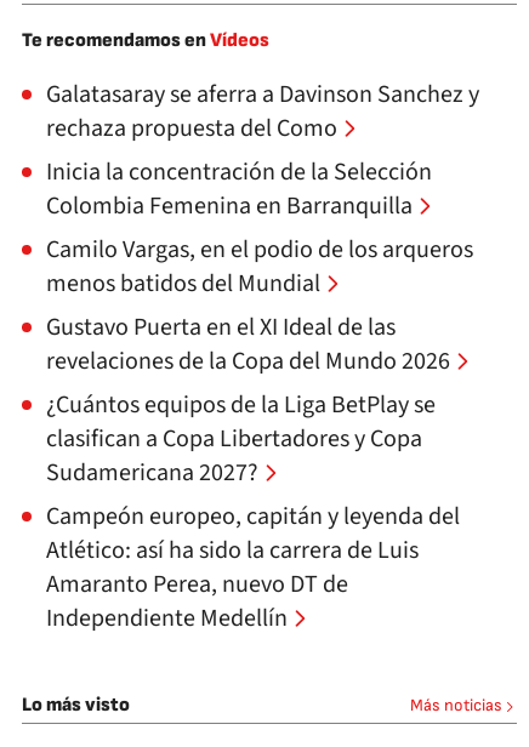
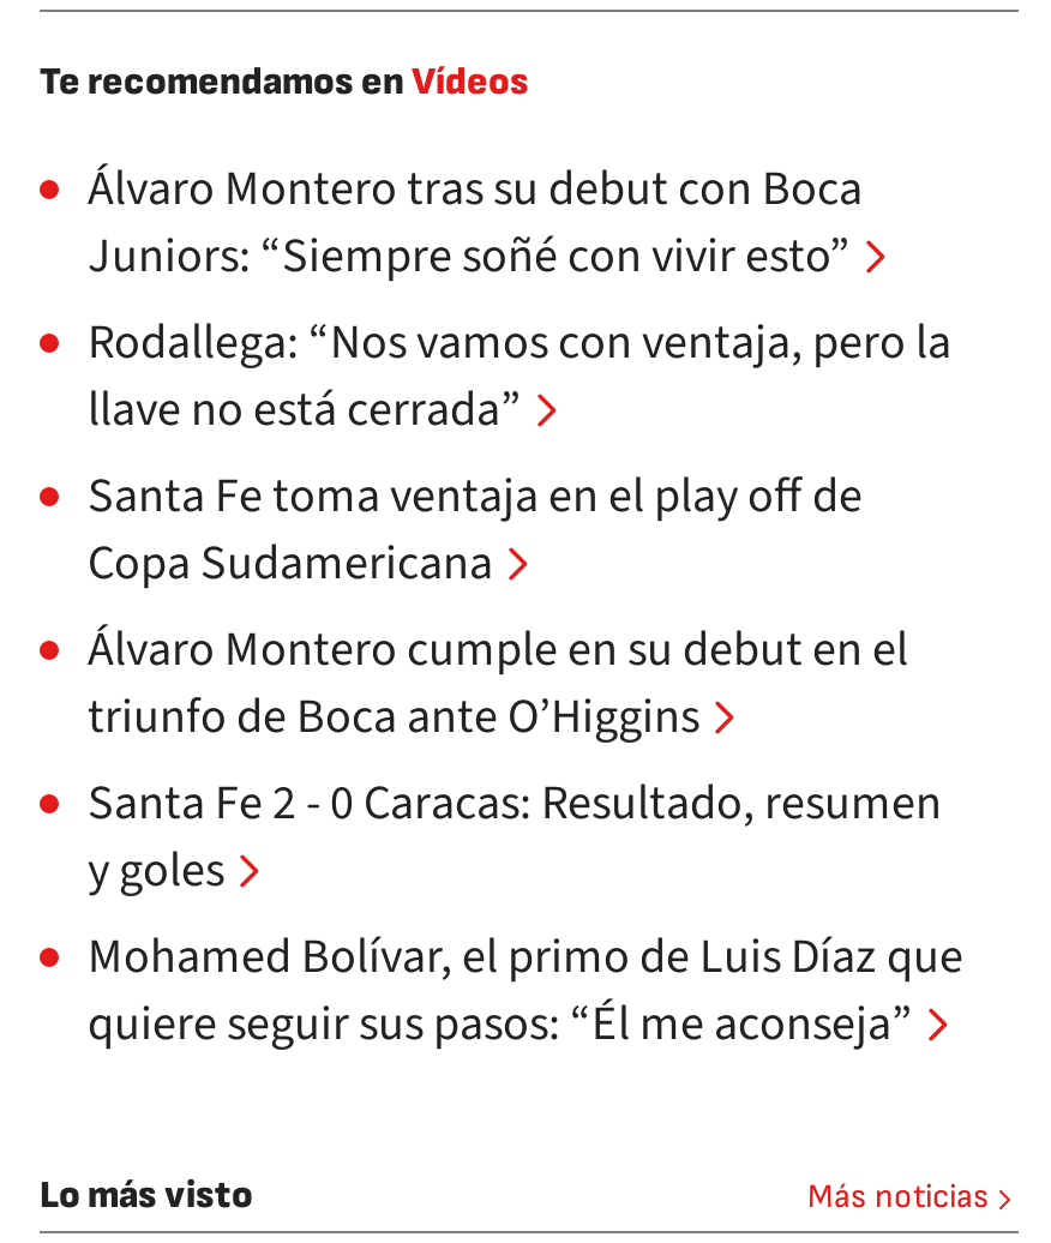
- Galatasaray se aferra a Davinson Sanchez y
- rechaza propuesta del Como
- Inicia la concentración de la Selección
- Colombia Femenina en Barranquilla
- Camilo Vargas, en el podio de los arqueros
- menos batidos del Mundial
- Gustavo Puerta en el XI Ideal de las
- revelaciones de la Copa del Mundo 2026
- ¿Cuántos equipos de la Liga BetPlay se
- clasifican a Copa Libertadores y Copa
- Sudamericana 2027?
- Campeón europeo, capitán y leyenda del
- Atlético: así ha sido la carrera de Luis
- Amaranto Perea, nuevo DT de
- Independiente Medellín
+ Álvaro Montero tras su debut con Boca
+ Juniors: “Siempre soñé con vivir esto”
+ Rodallega: “Nos vamos con ventaja, pero la
+ llave no está cerrada”
+ Santa Fe toma ventaja en el play off de
+ Copa Sudamericana
+ Álvaro Montero cumple en su debut en el
+ triunfo de Boca ante O’Higgins
+ Santa Fe 2 - 0 Caracas: Resultado, resumen
+ y goles
+ Mohamed Bolívar, el primo de Luis Díaz que
+ quiere seguir sus pasos: “Él me aconseja”
